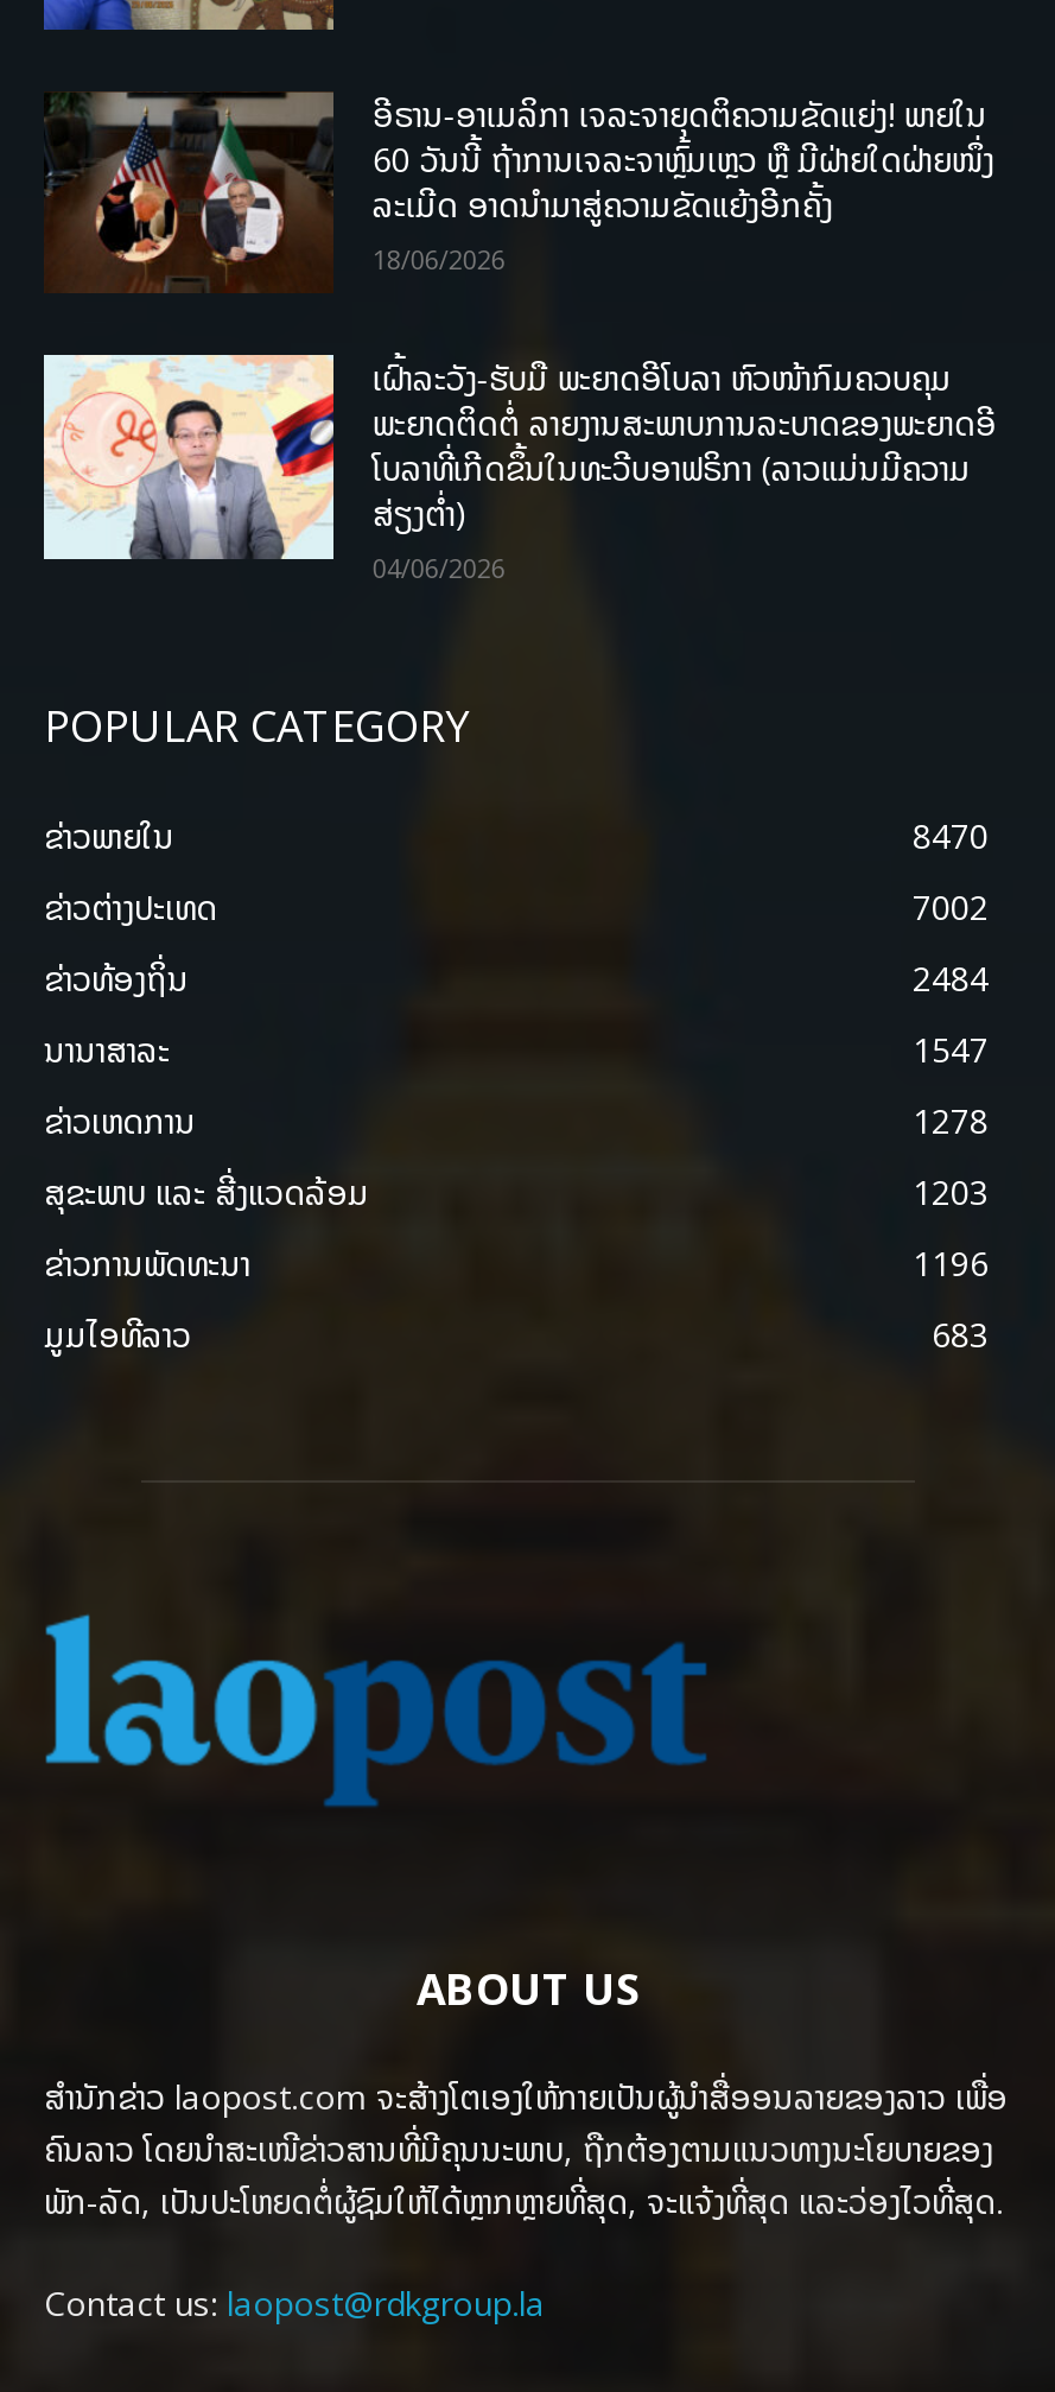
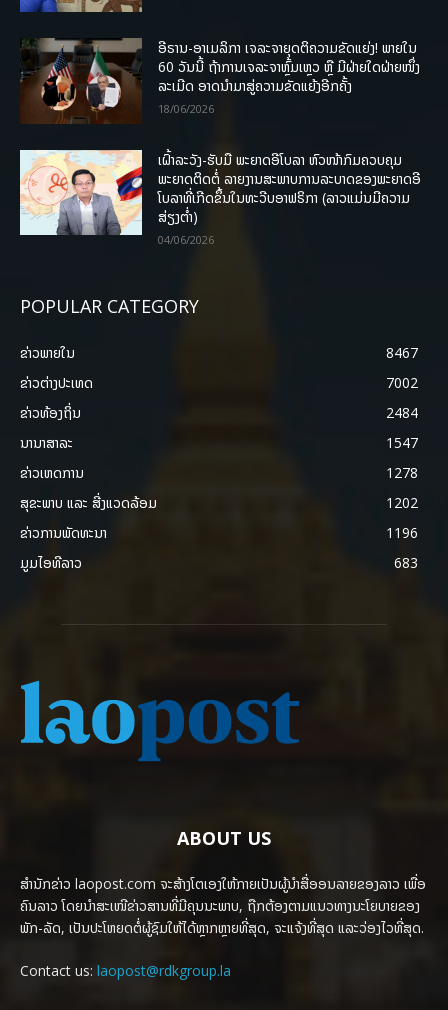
- 8470
+ 8467

- 1203
+ 1202
